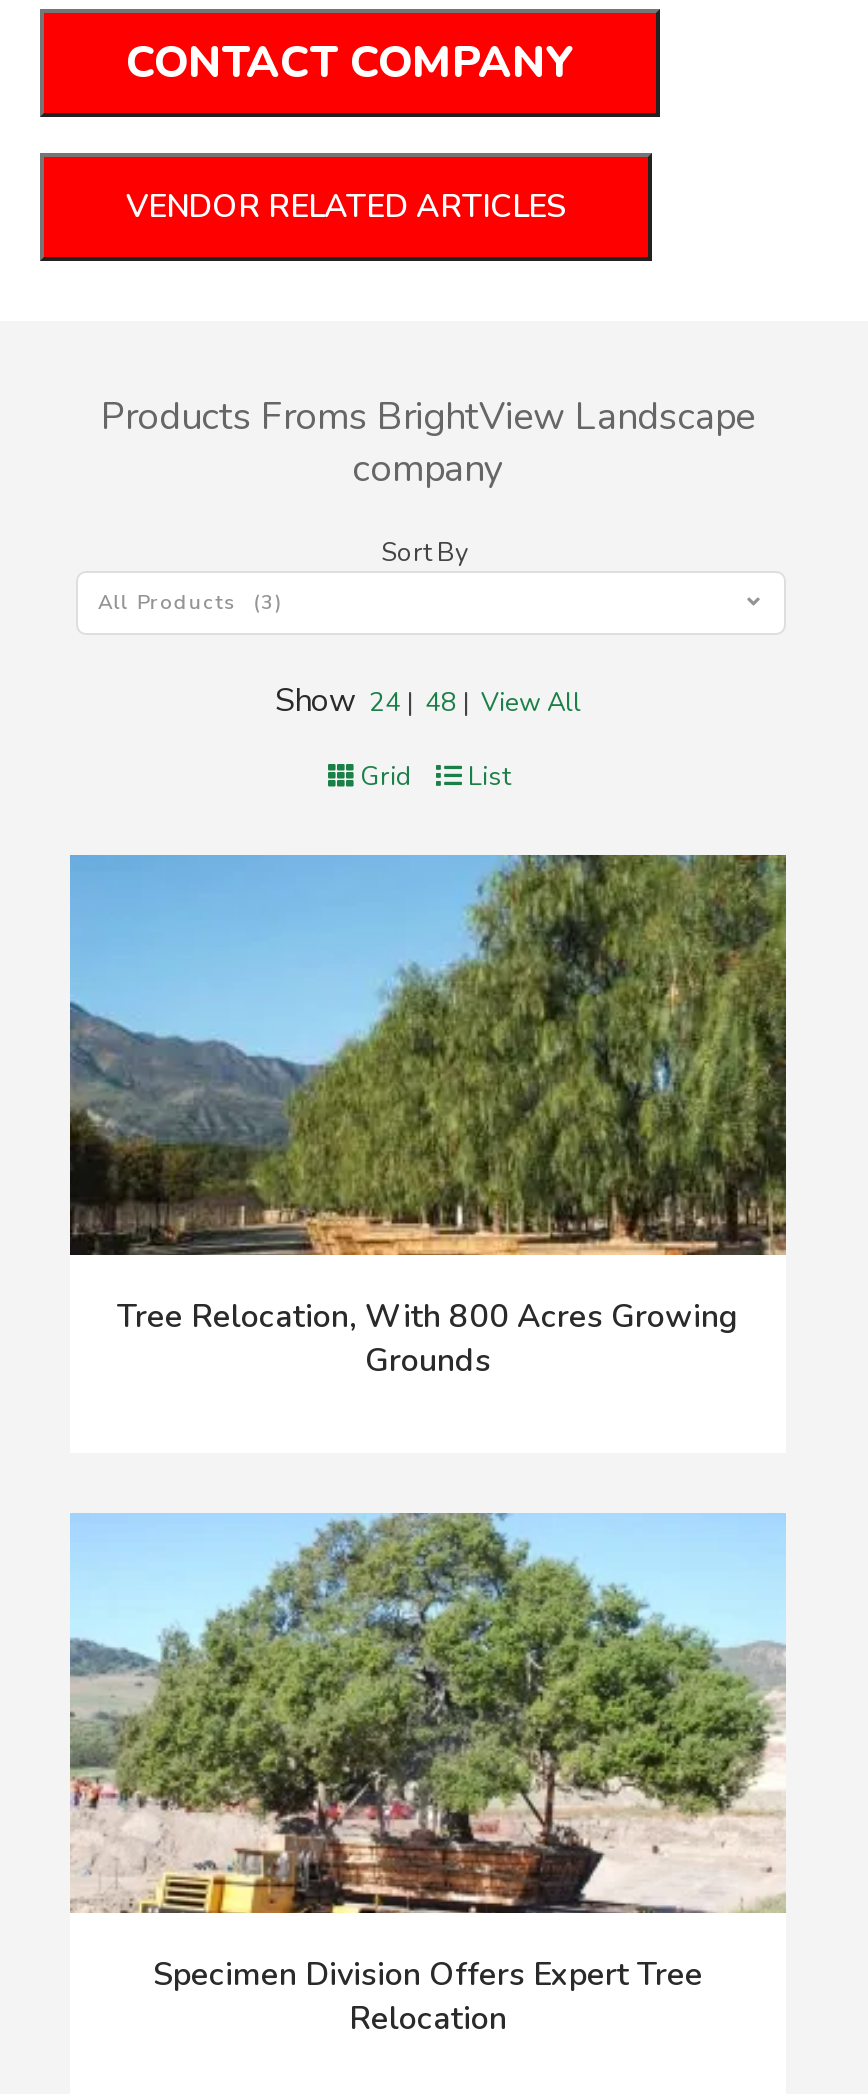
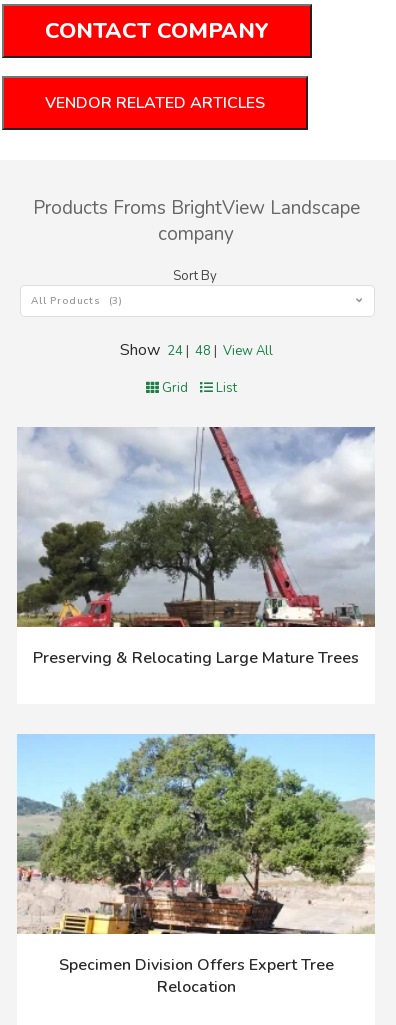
- [image]
- Tree Relocation, With 800 Acres Growing
- Grounds
+ [image]
+ Preserving & Relocating Large Mature Trees
